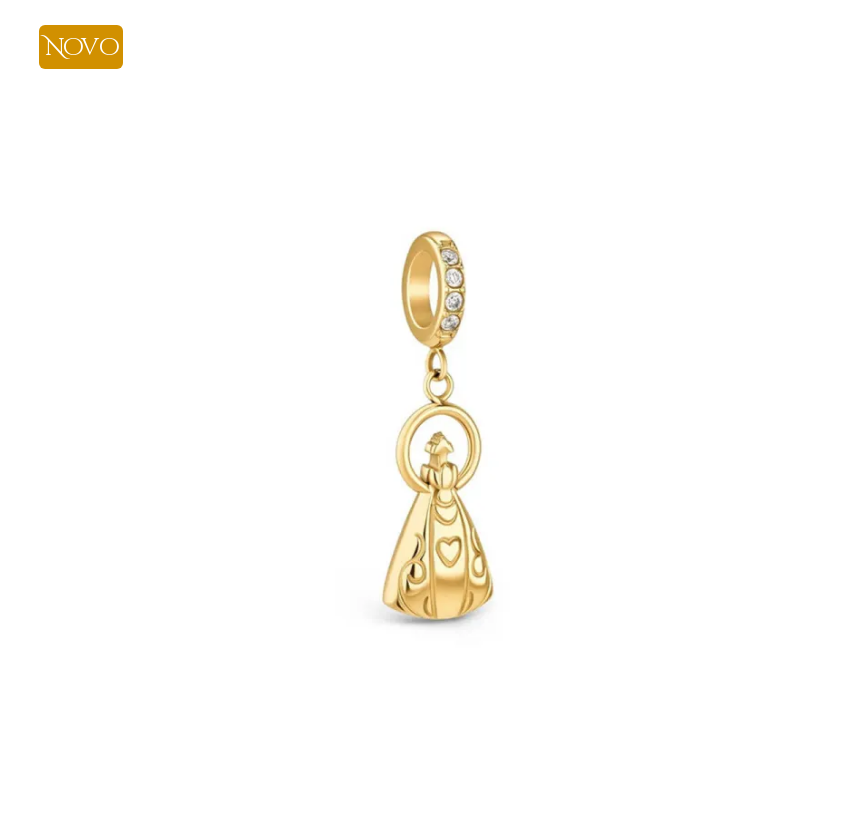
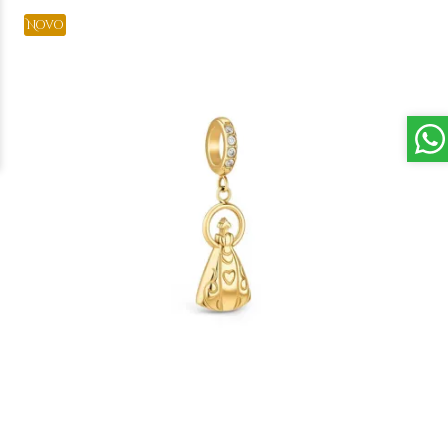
+ [image]
